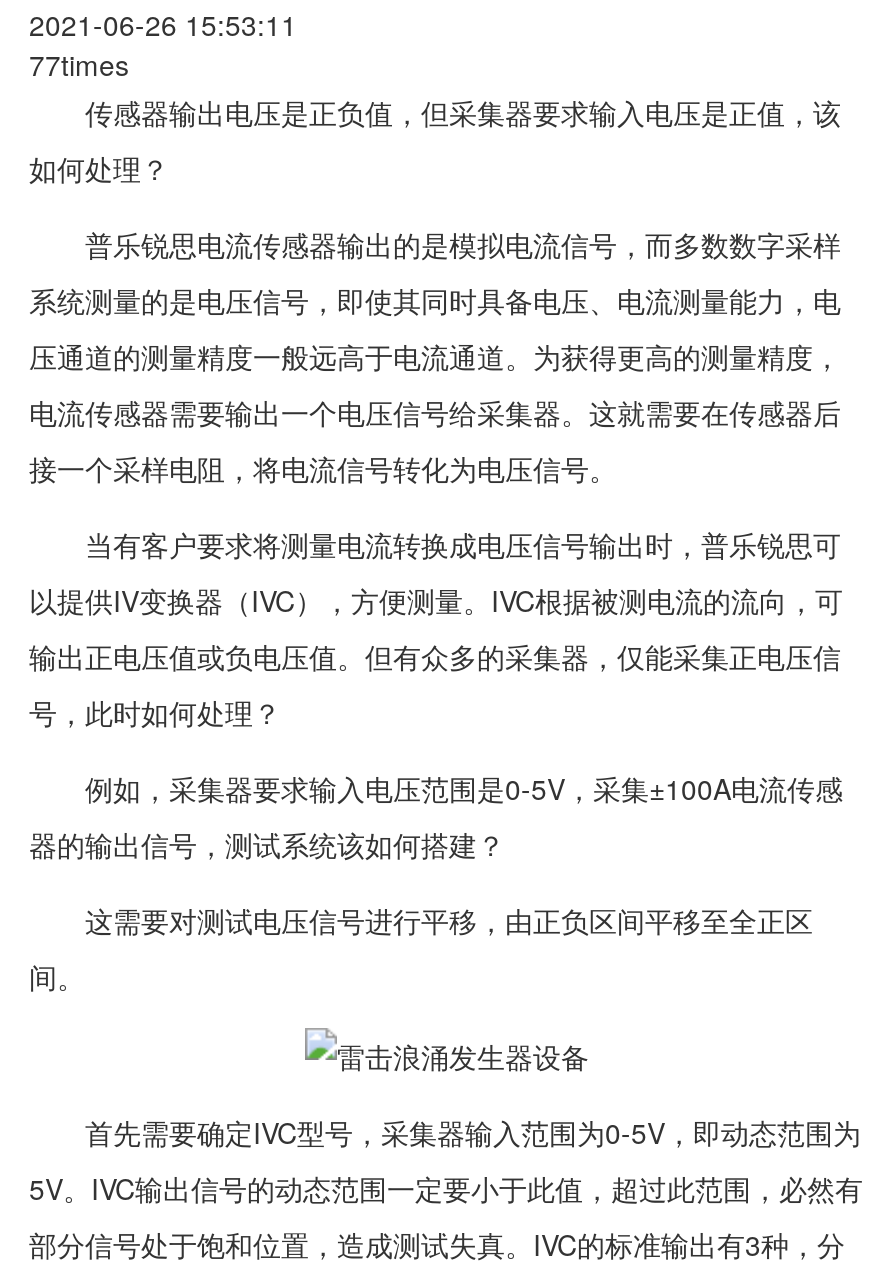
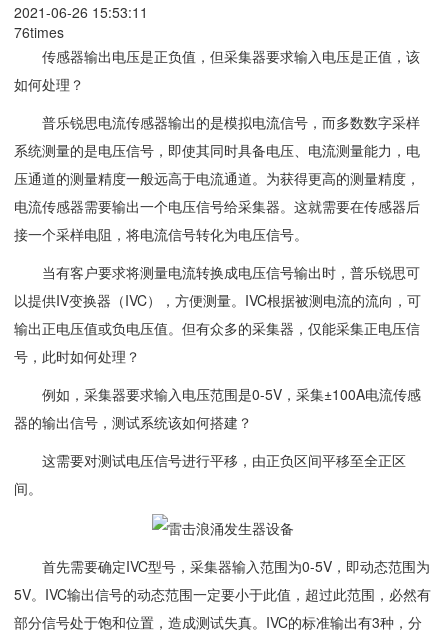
- 77times
+ 76times
